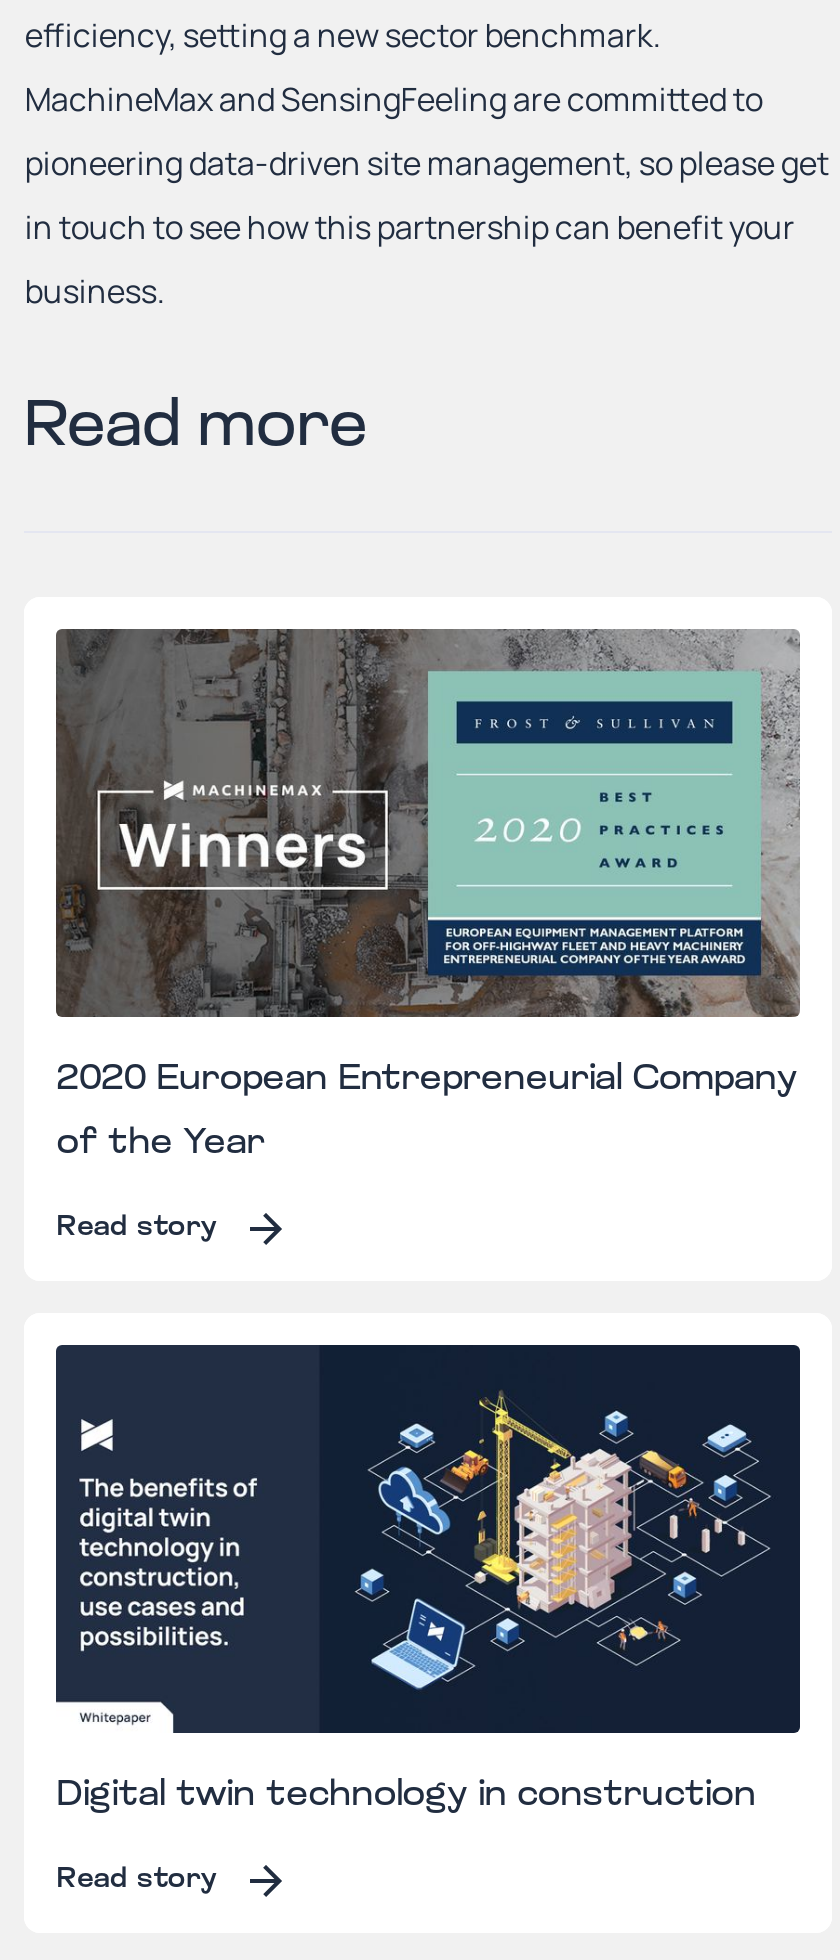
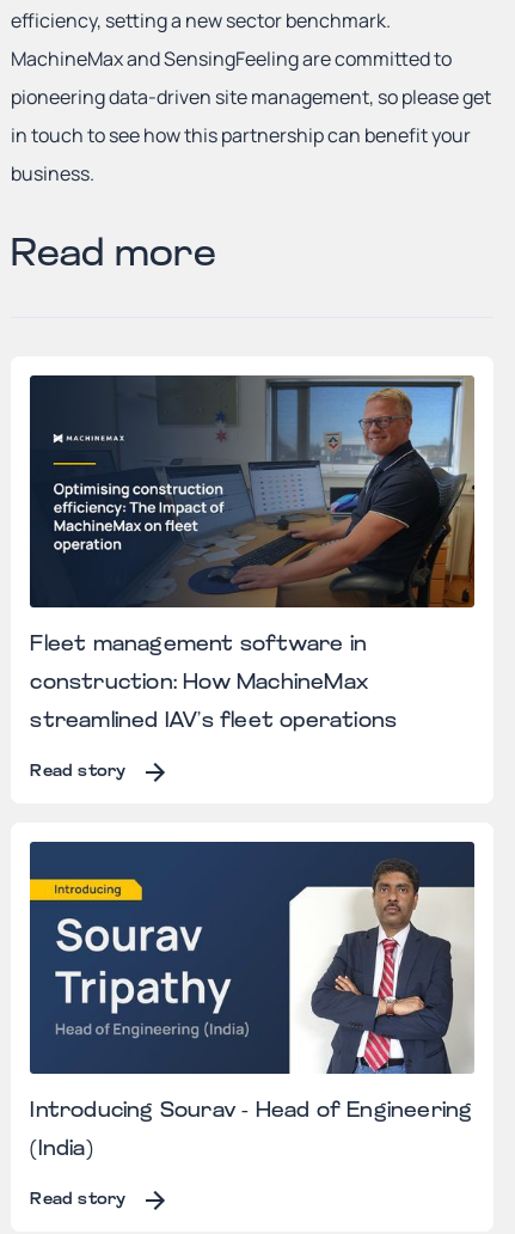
- [image]
- 2020 European Entrepreneurial Company
- of the Year
+ [image]
+ Fleet management software in
+ construction: How MachineMax
+ streamlined IAV’s fleet operations

- [image]
- Digital twin technology in construction
+ [image]
+ Introducing Sourav - Head of Engineering
+ (India)
